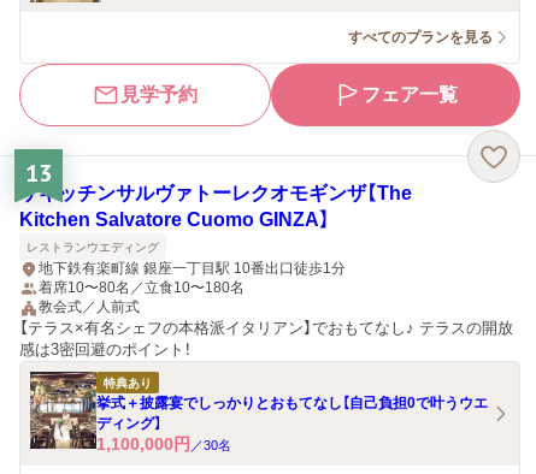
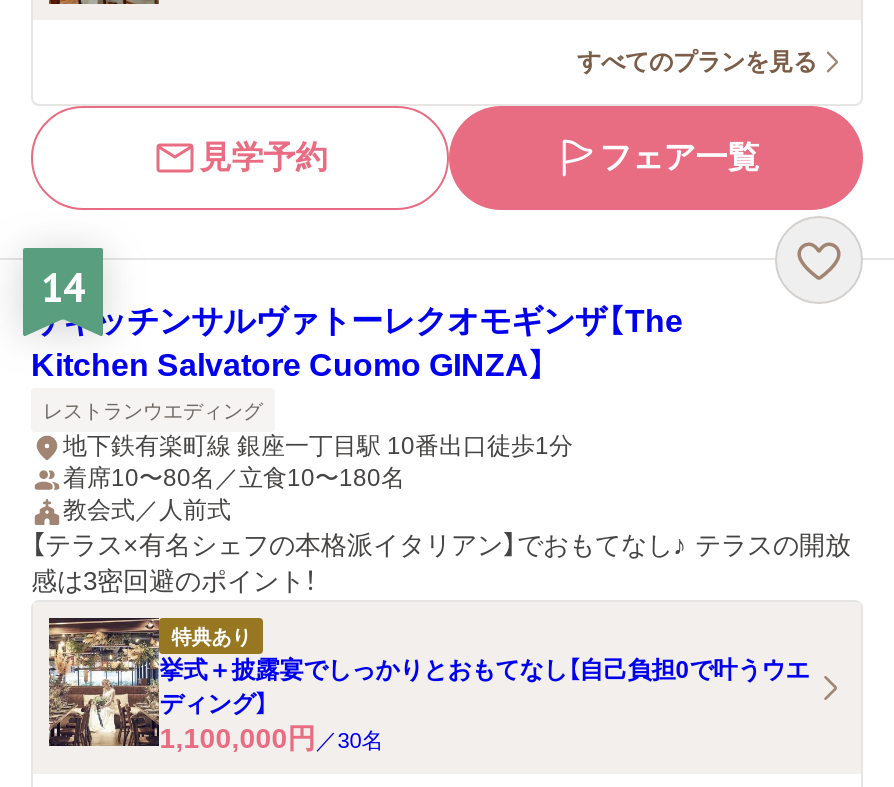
- 13
+ 14
